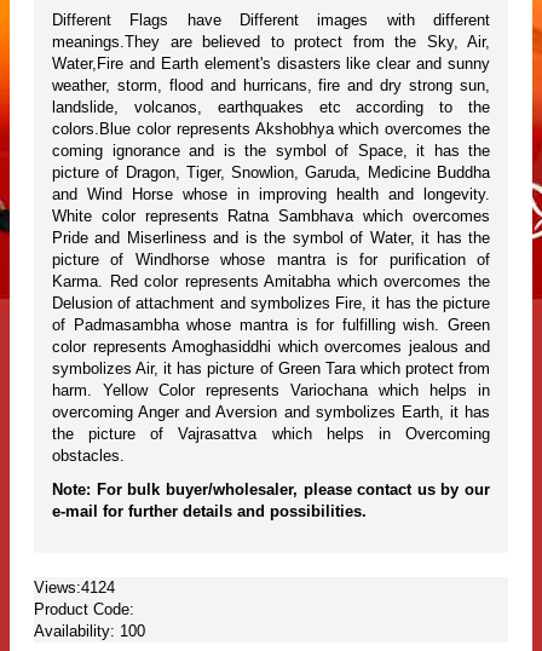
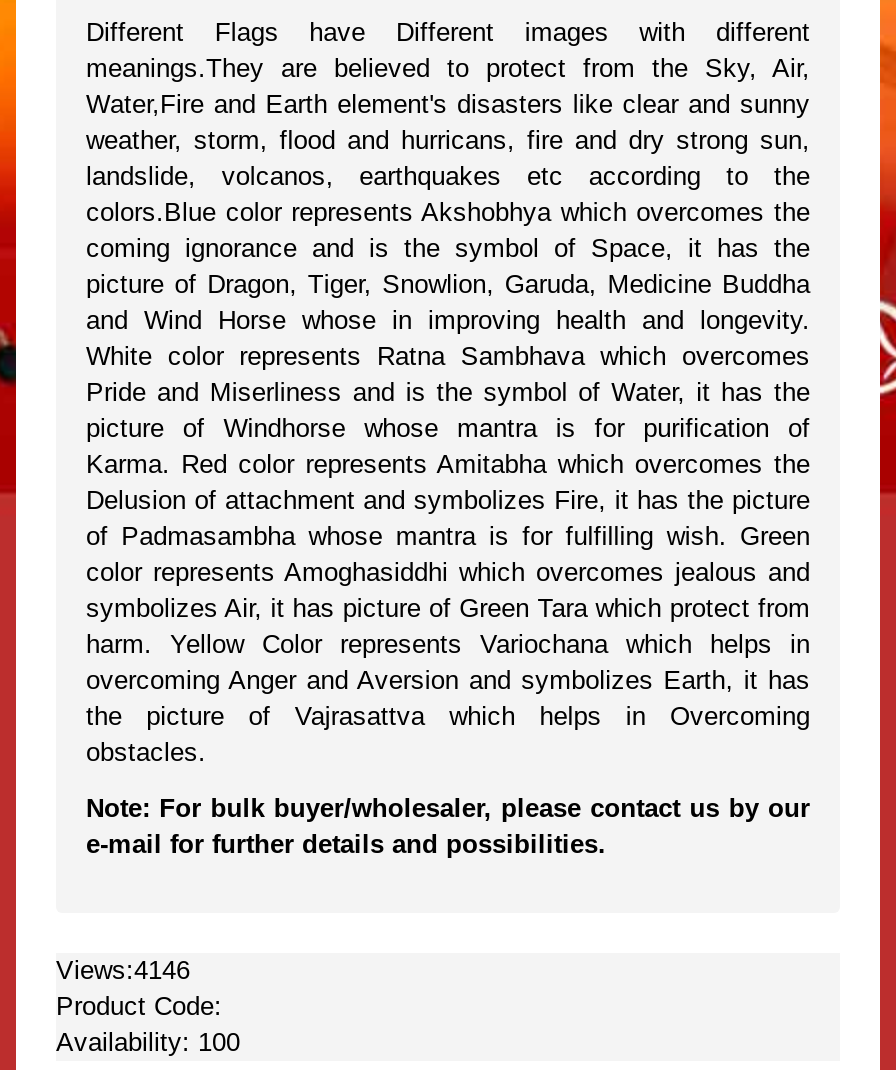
- Views:4124
+ Views:4146
